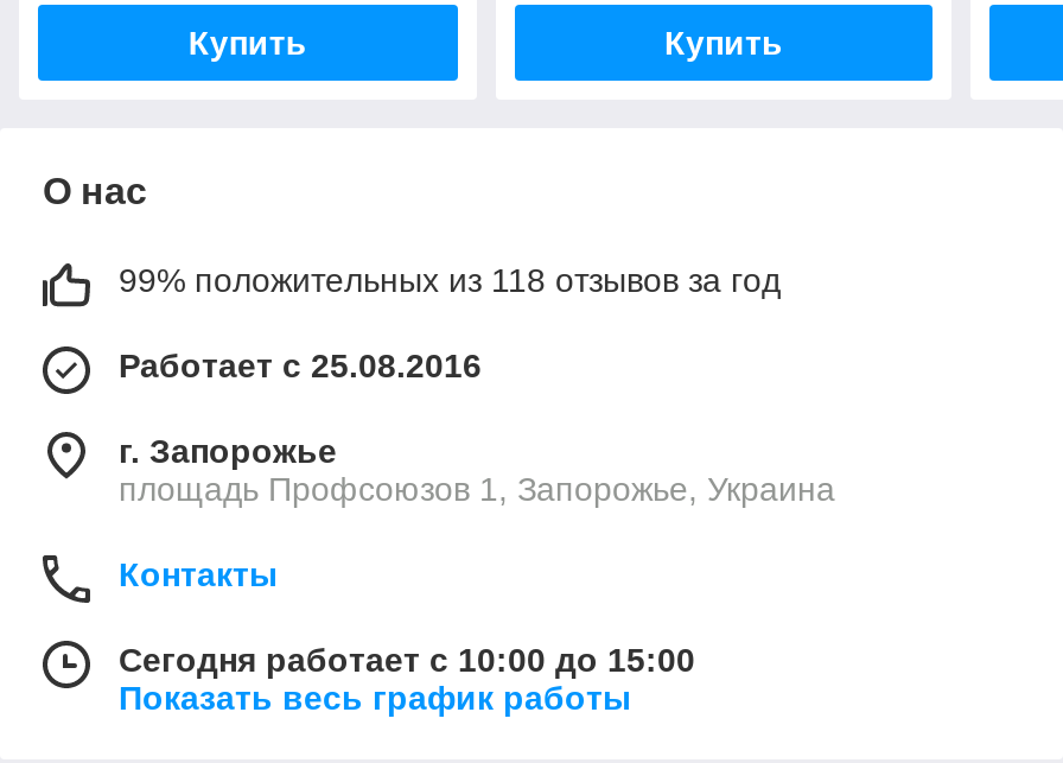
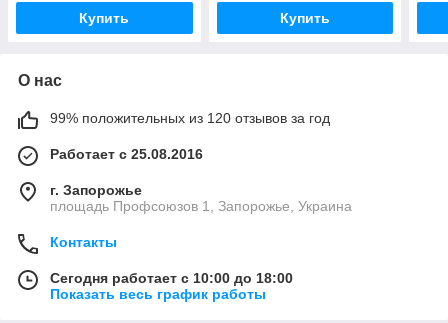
- 99% положительных из 118 отзывов за год
+ 99% положительных из 120 отзывов за год

- Сегодня работает с 10:00 до 15:00
+ Сегодня работает с 10:00 до 18:00
